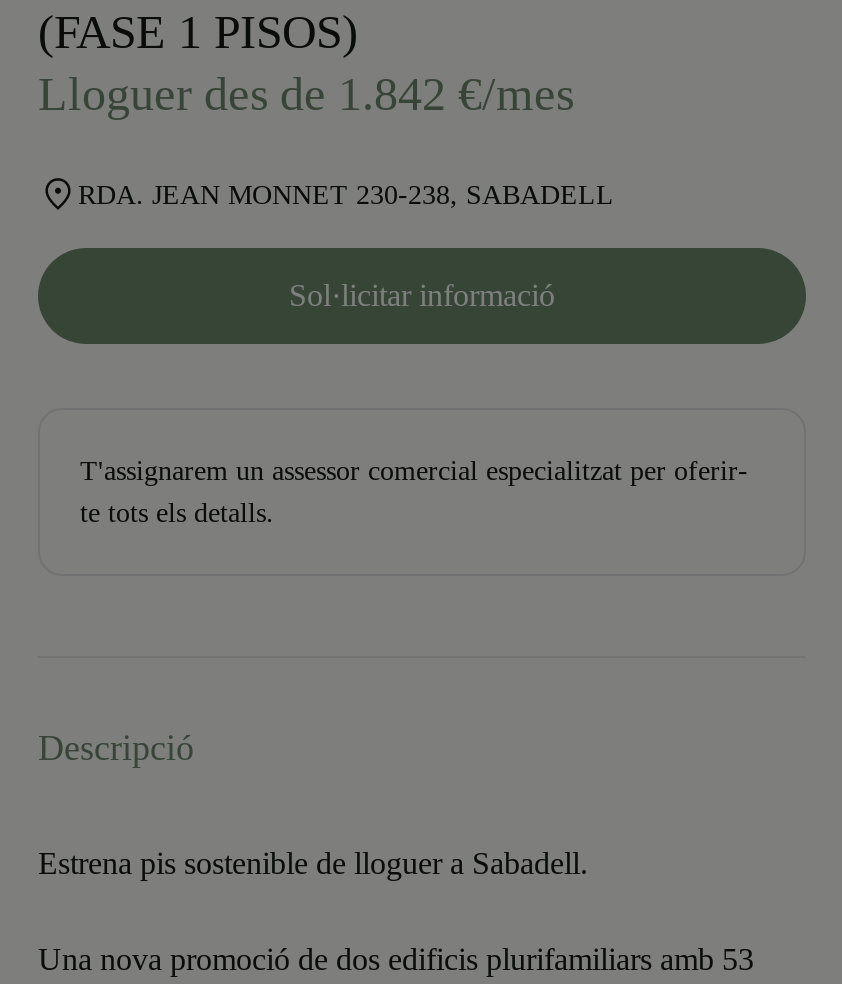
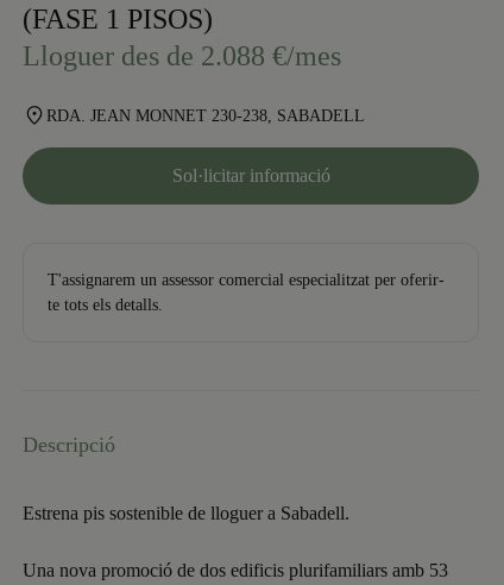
- Lloguer des de 1.842 €/mes
+ Lloguer des de 2.088 €/mes
